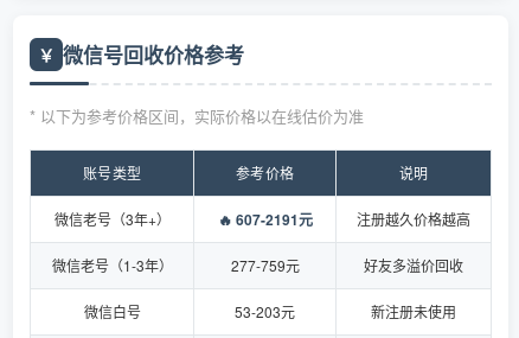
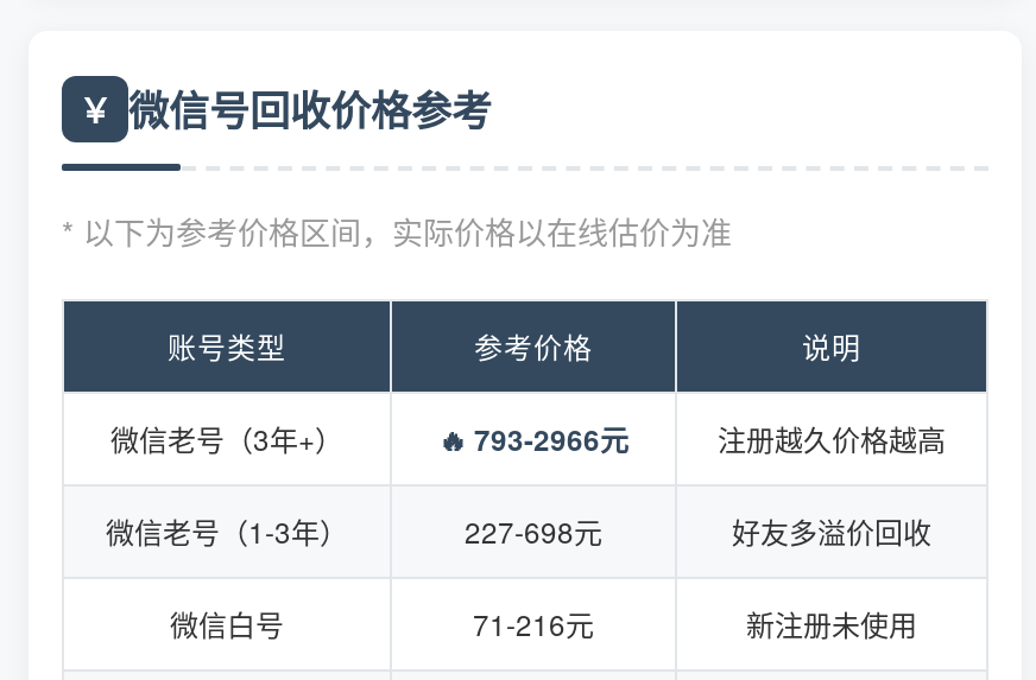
- 607-2191元
+ 793-2966元

- 277-759元
+ 227-698元

- 53-203元
+ 71-216元
